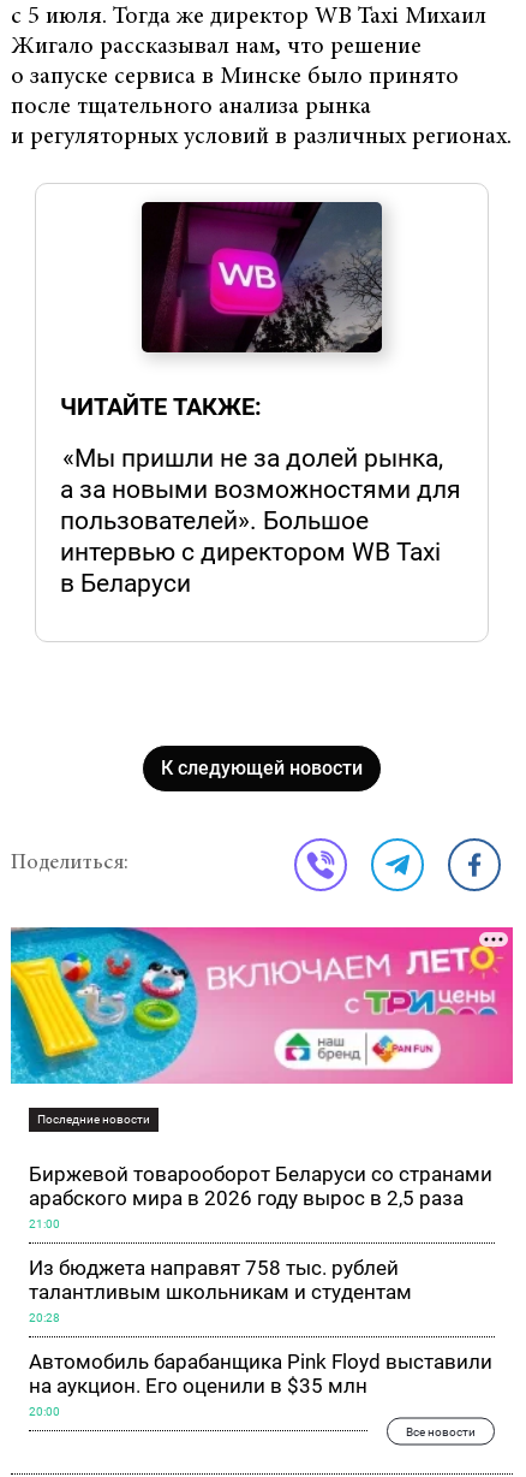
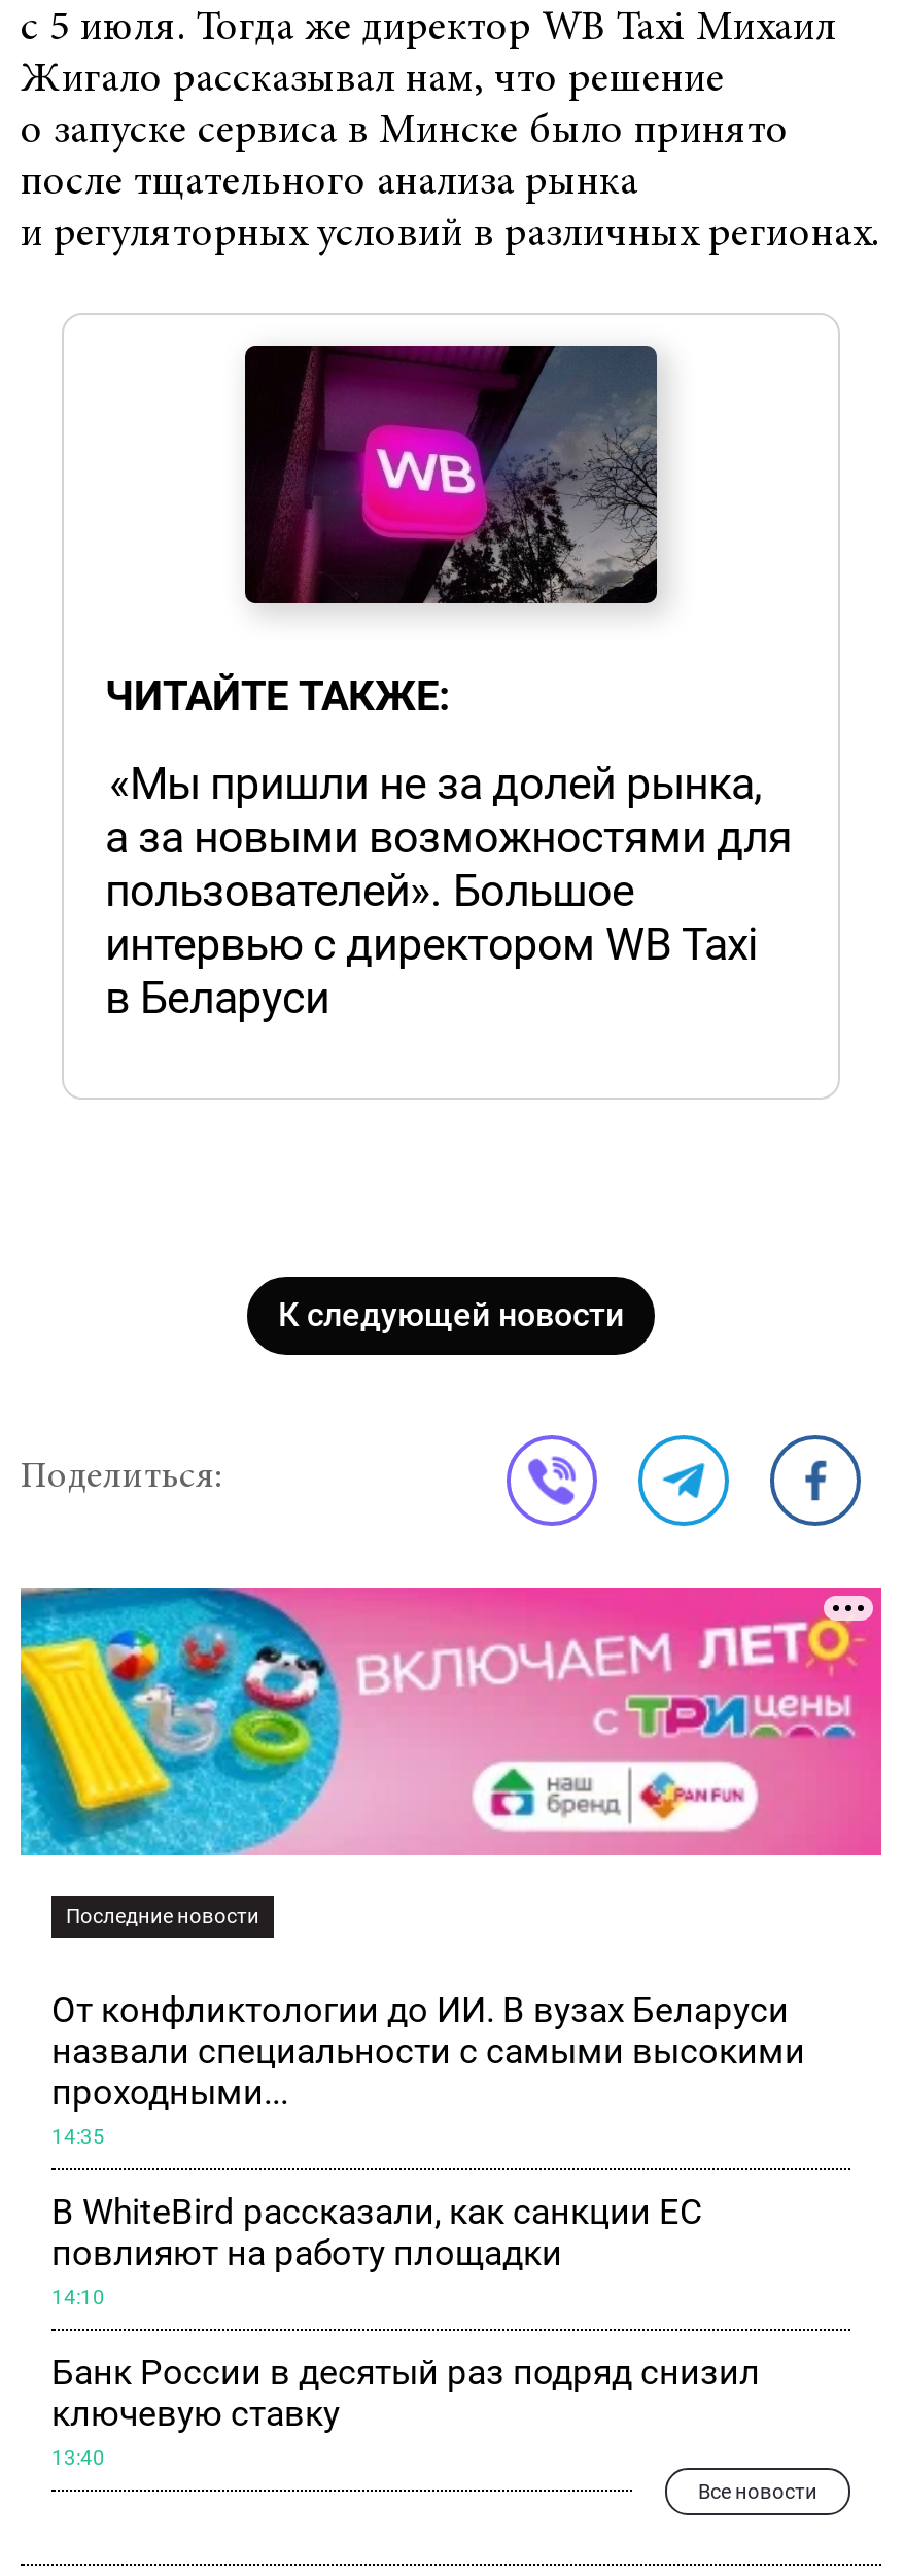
- Биржевой товарооборот Беларуси со странами
- арабского мира в 2026 году вырос в 2,5 раза
+ От конфликтологии до ИИ. В вузах Беларуси
+ назвали специальности с самыми высокими
+ проходными...

- 21:00
+ 14:35

- Из бюджета направят 758 тыс. рублей
- талантливым школьникам и студентам
+ В WhiteBird рассказали, как санкции ЕС
+ повлияют на работу площадки

- 20:28
+ 14:10

- Автомобиль барабанщика Pink Floyd выставили
- на аукцион. Его оценили в $35 млн
+ Банк России в десятый раз подряд снизил
+ ключевую ставку

- 20:00
+ 13:40
